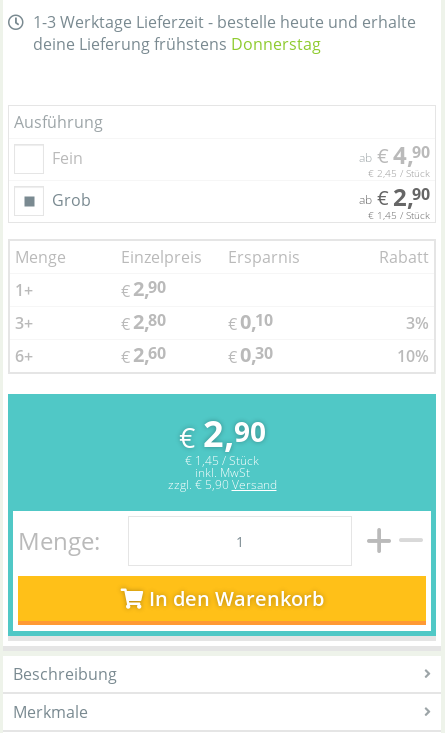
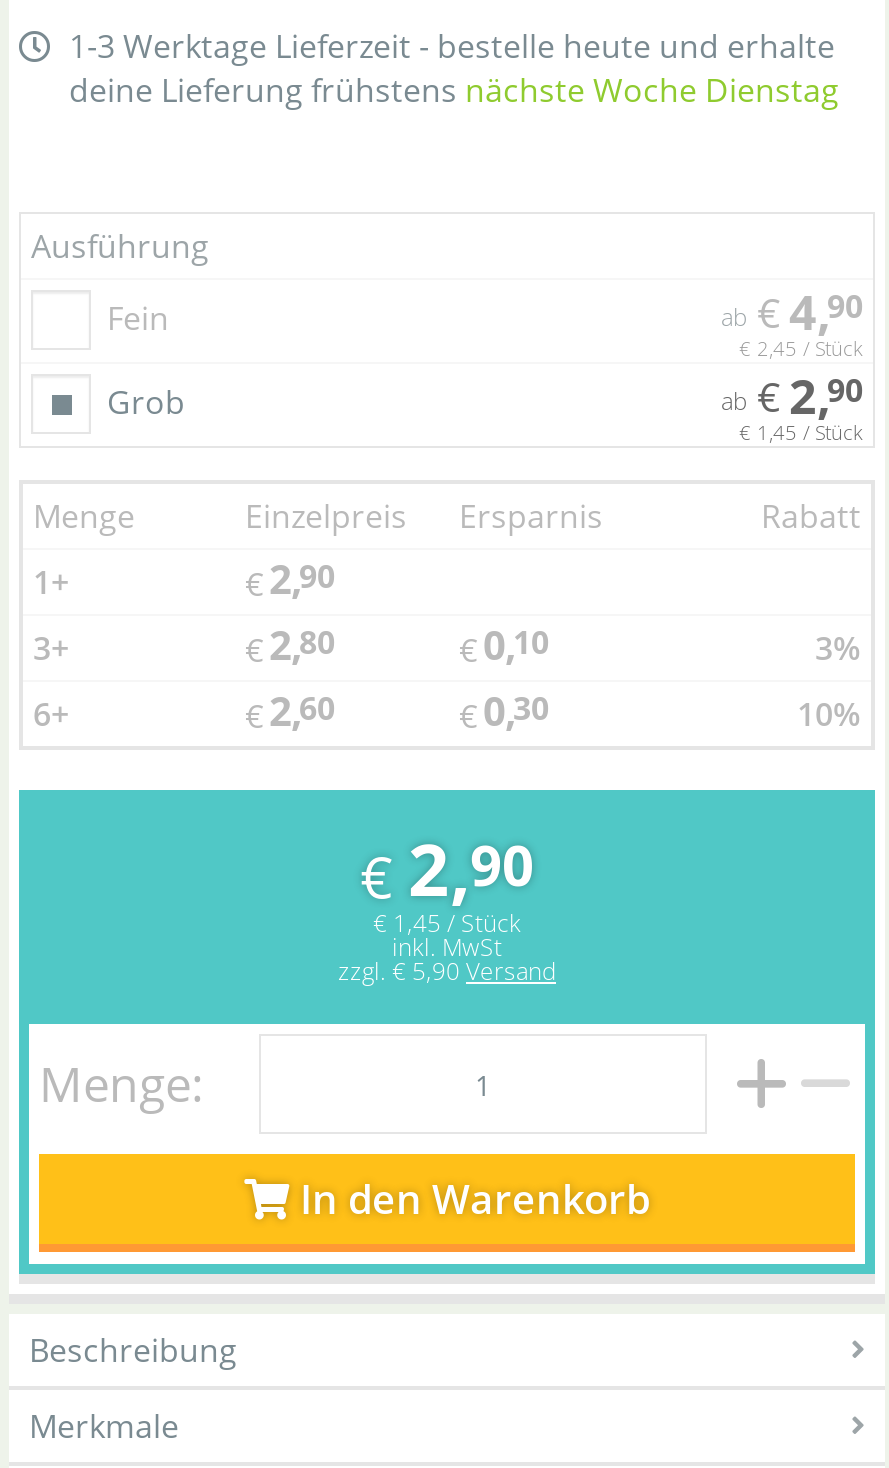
- deine Lieferung frühstens Donnerstag
+ deine Lieferung frühstens nächste Woche Dienstag
